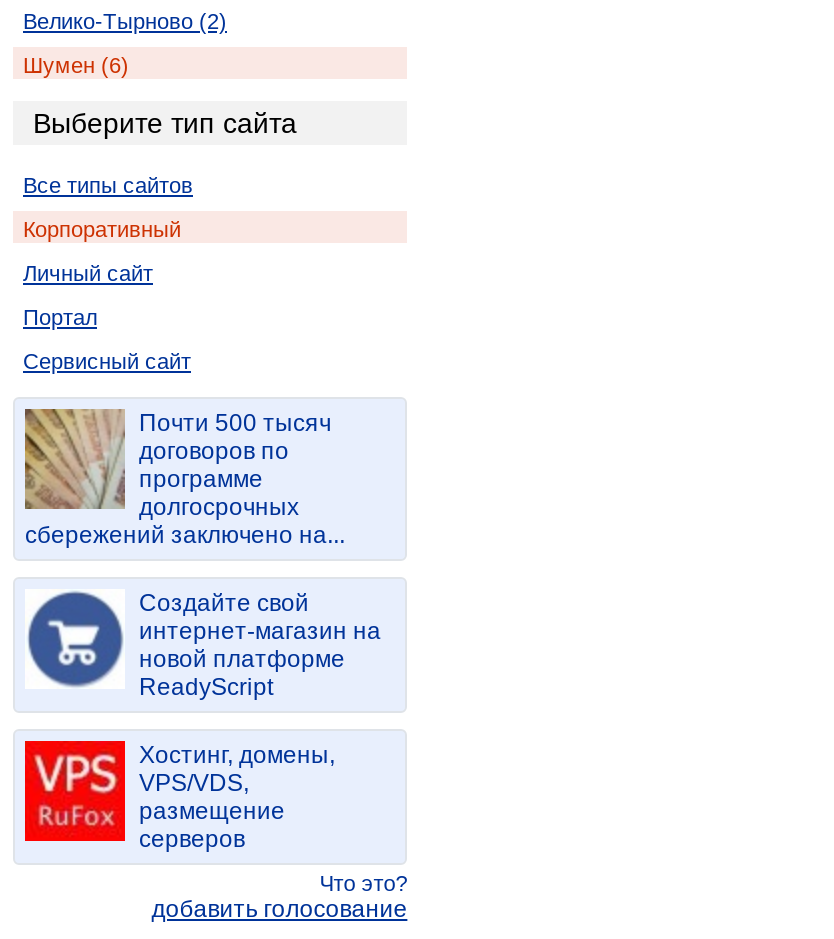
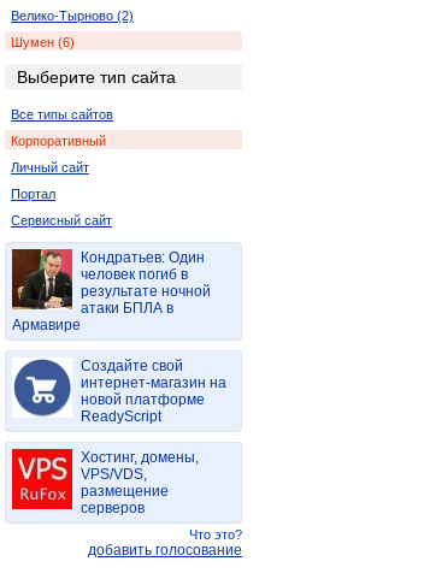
- [image]
- Почти 500 тысяч
- договоров по
- программе
- долгосрочных
- сбережений заключено на...
+ [image]
+ Кондратьев: Один
+ человек погиб в
+ результате ночной
+ атаки БПЛА в
+ Армавире
